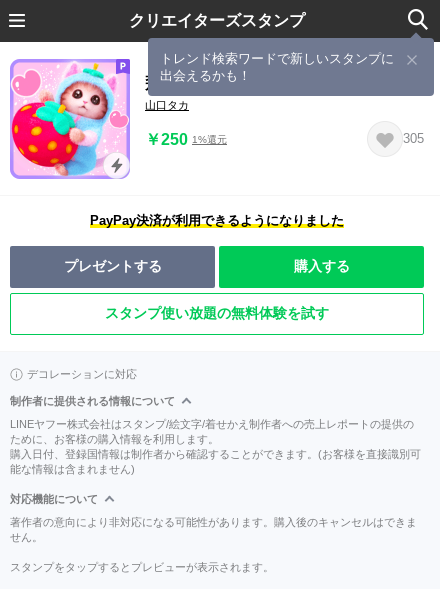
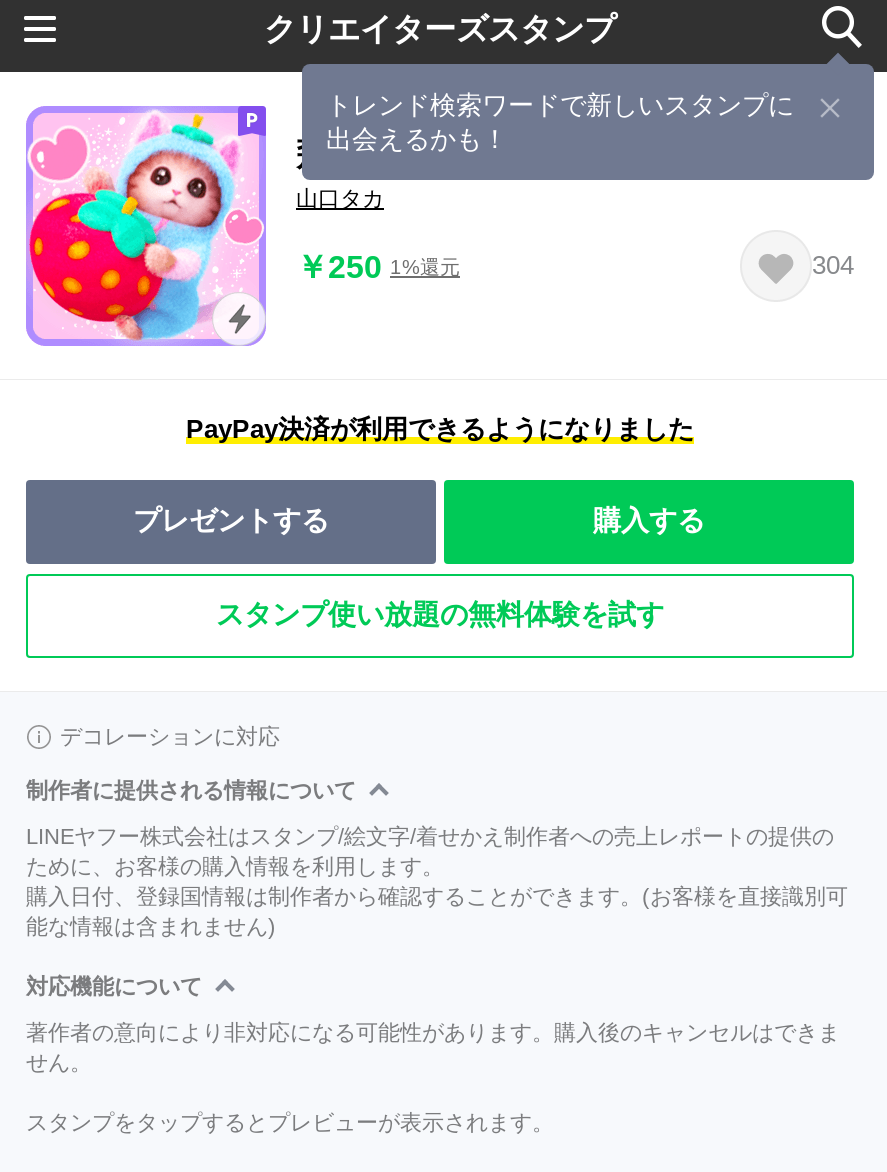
- 305
+ 304
